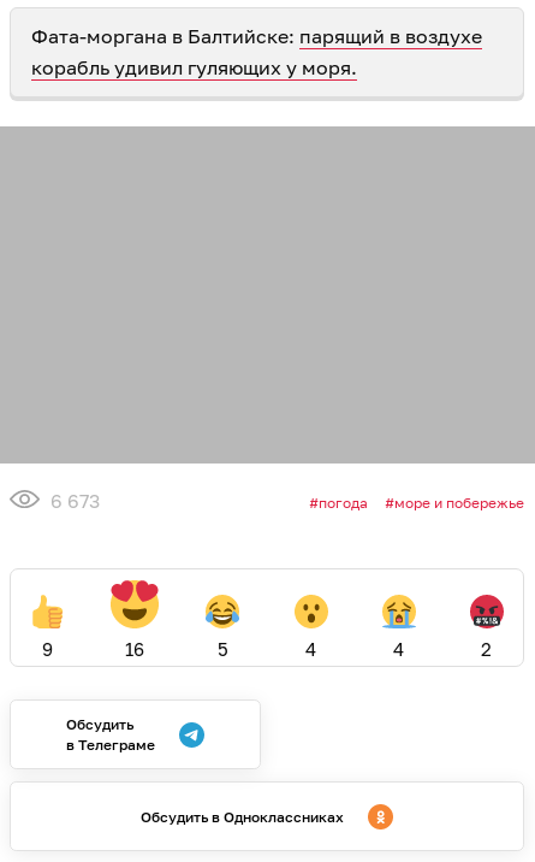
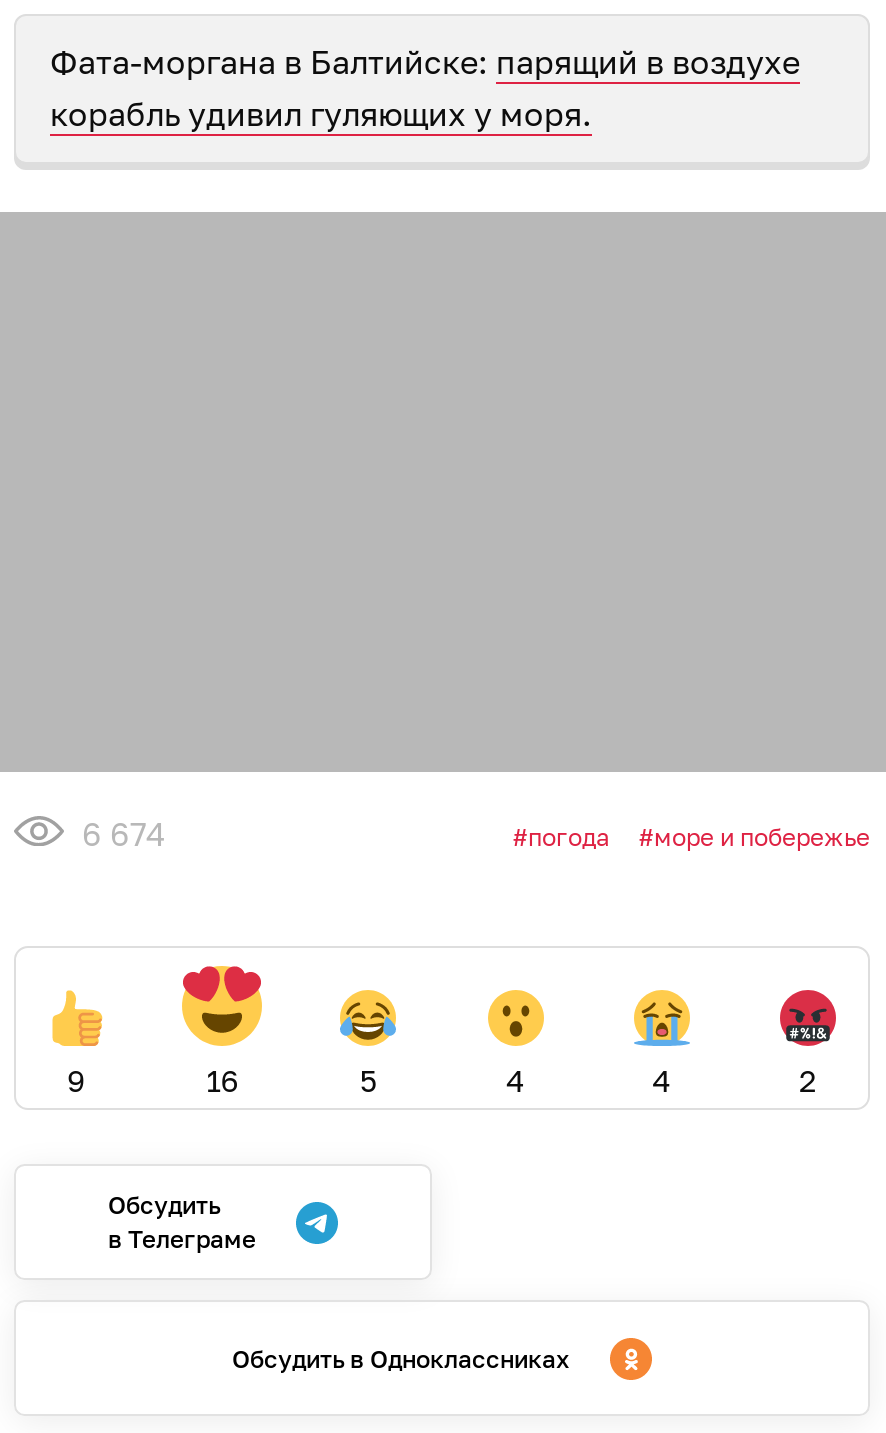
- 6 673
+ 6 674
